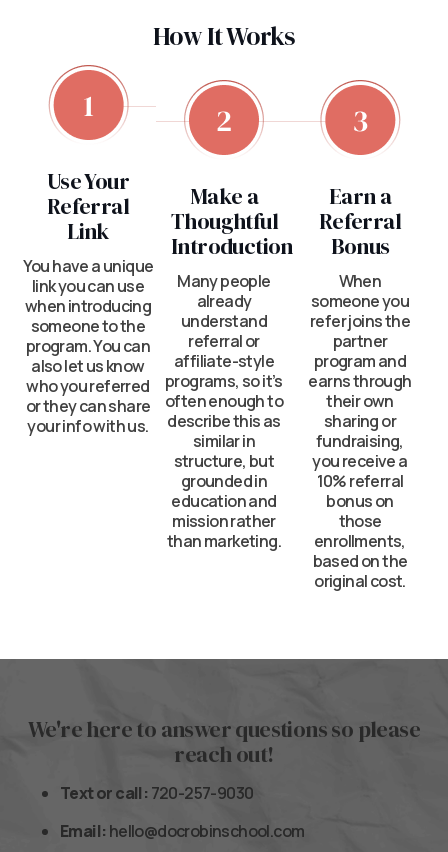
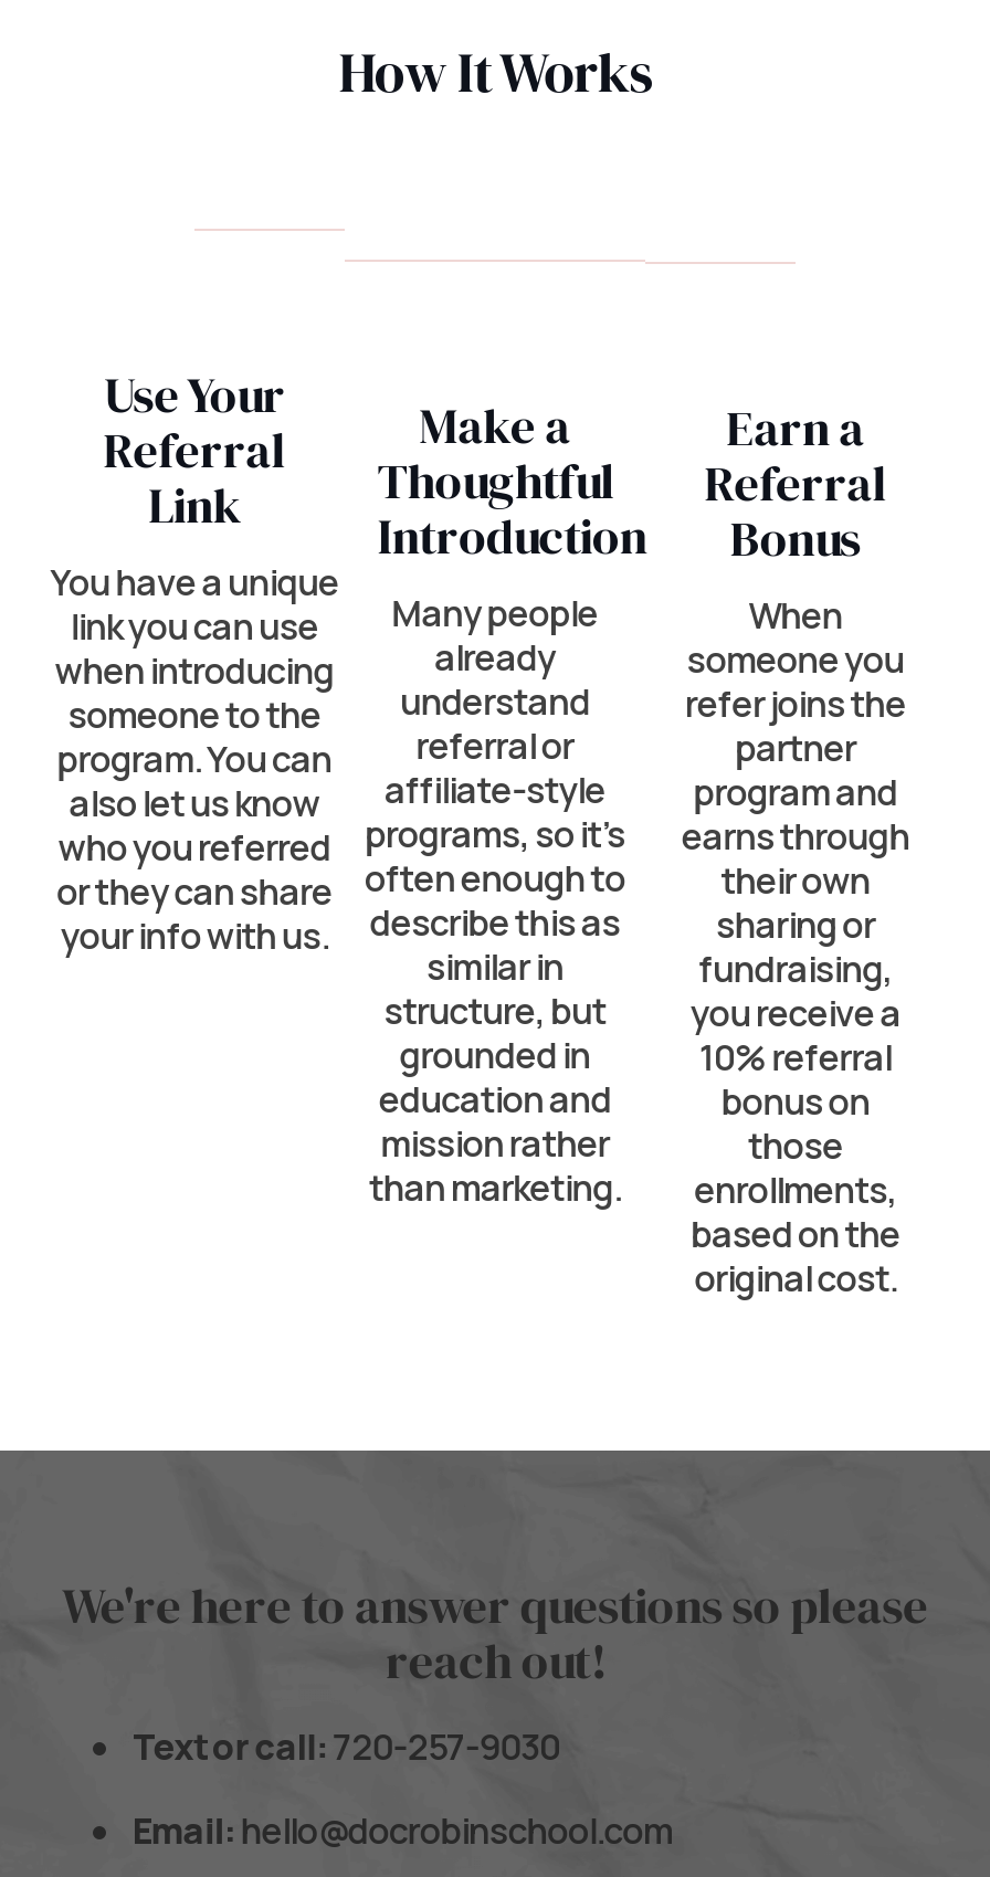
- [image]

- [image]

- [image]
